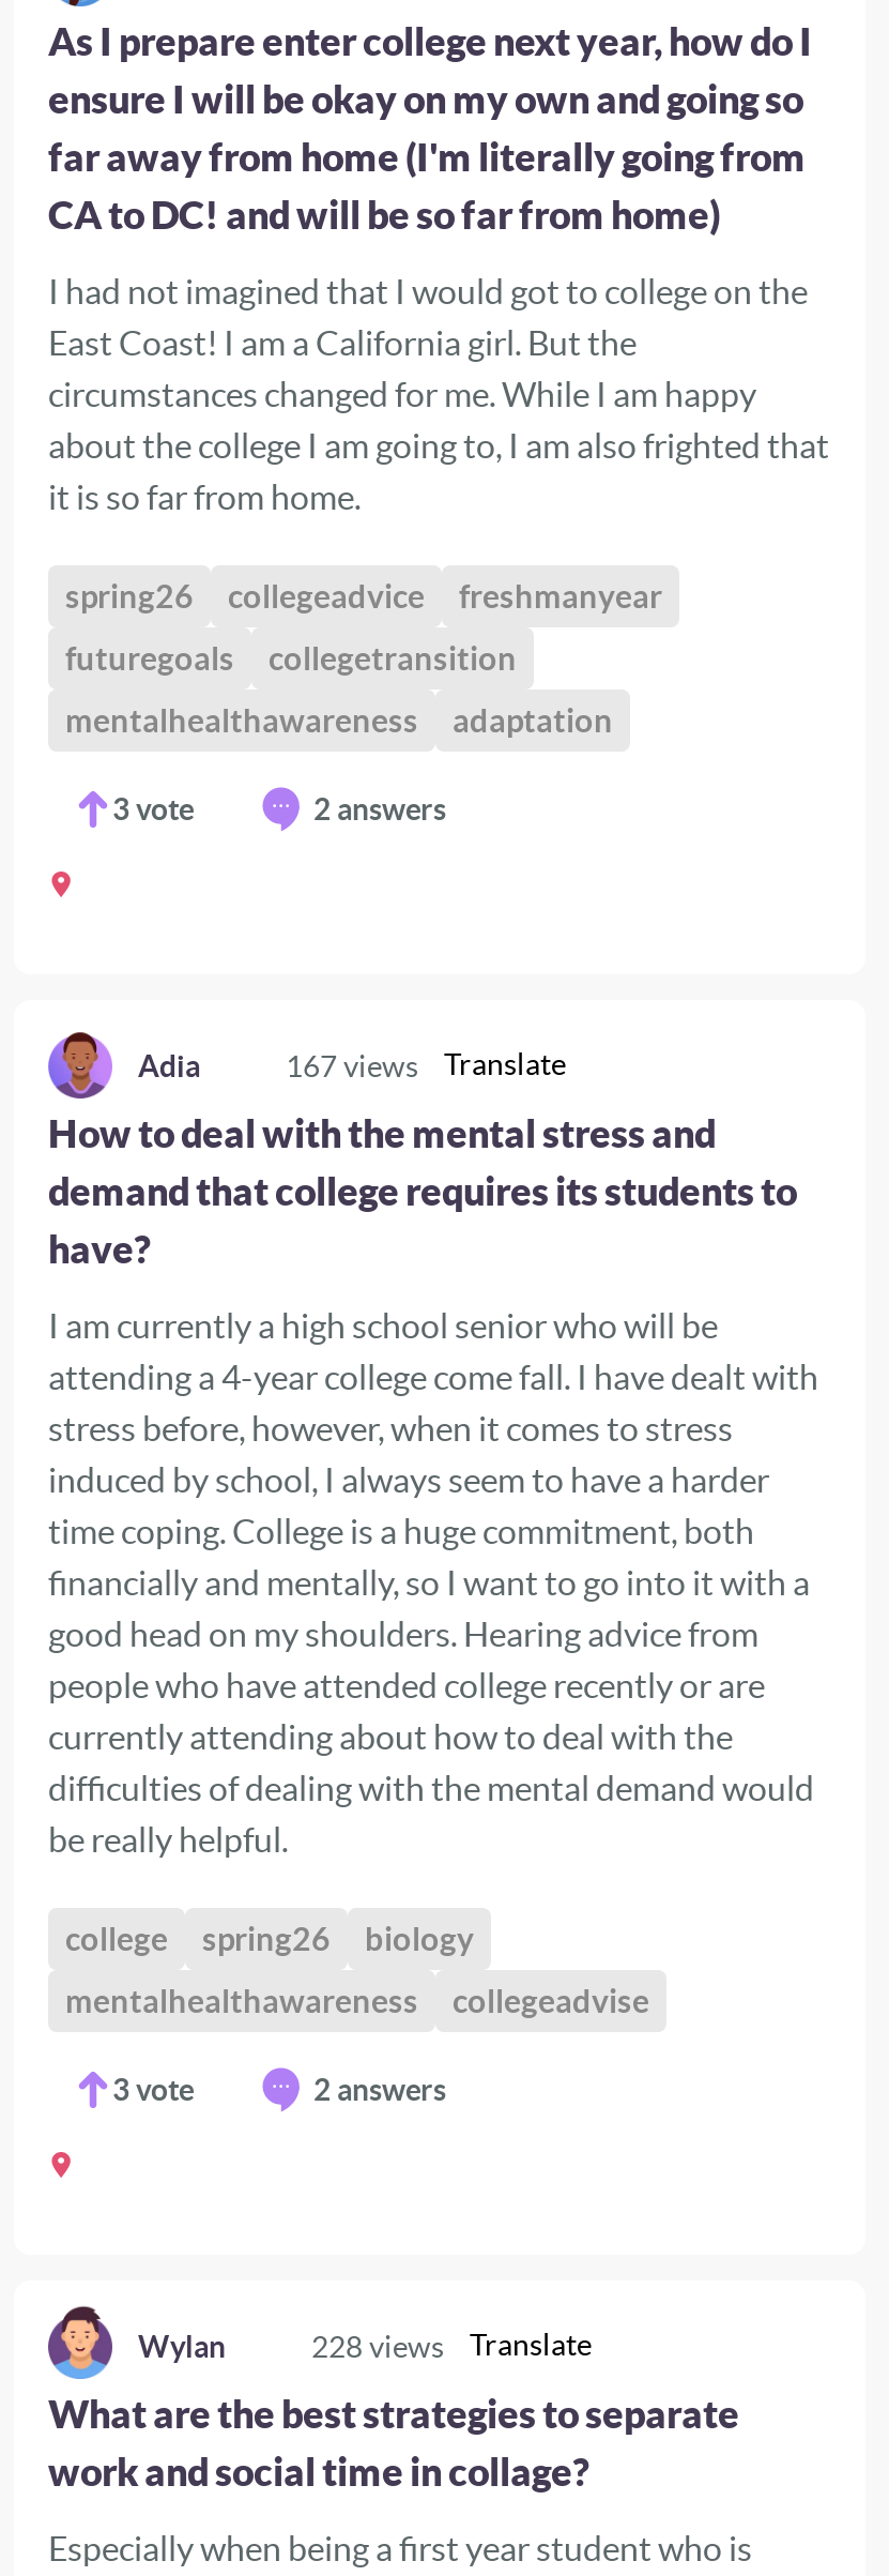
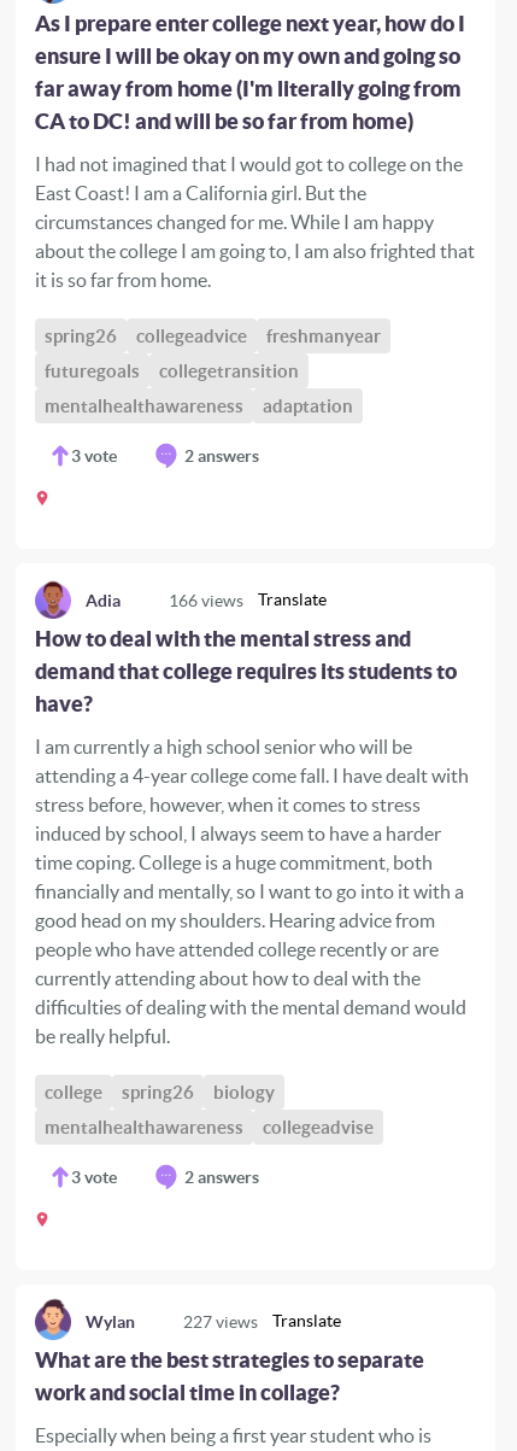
- 167 views Translate
+ 166 views Translate

- 228 views Translate
+ 227 views Translate
